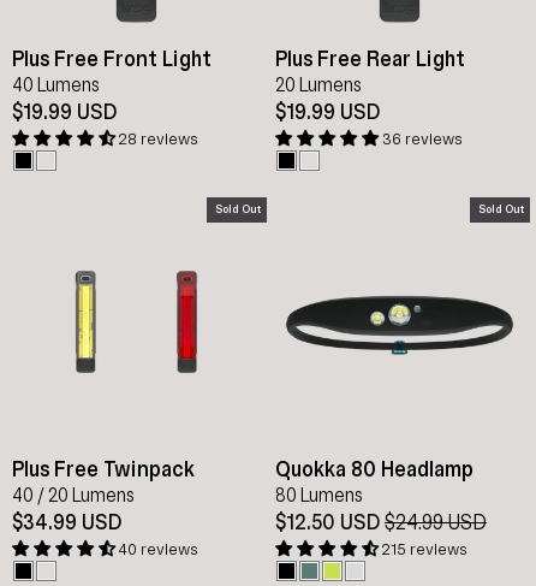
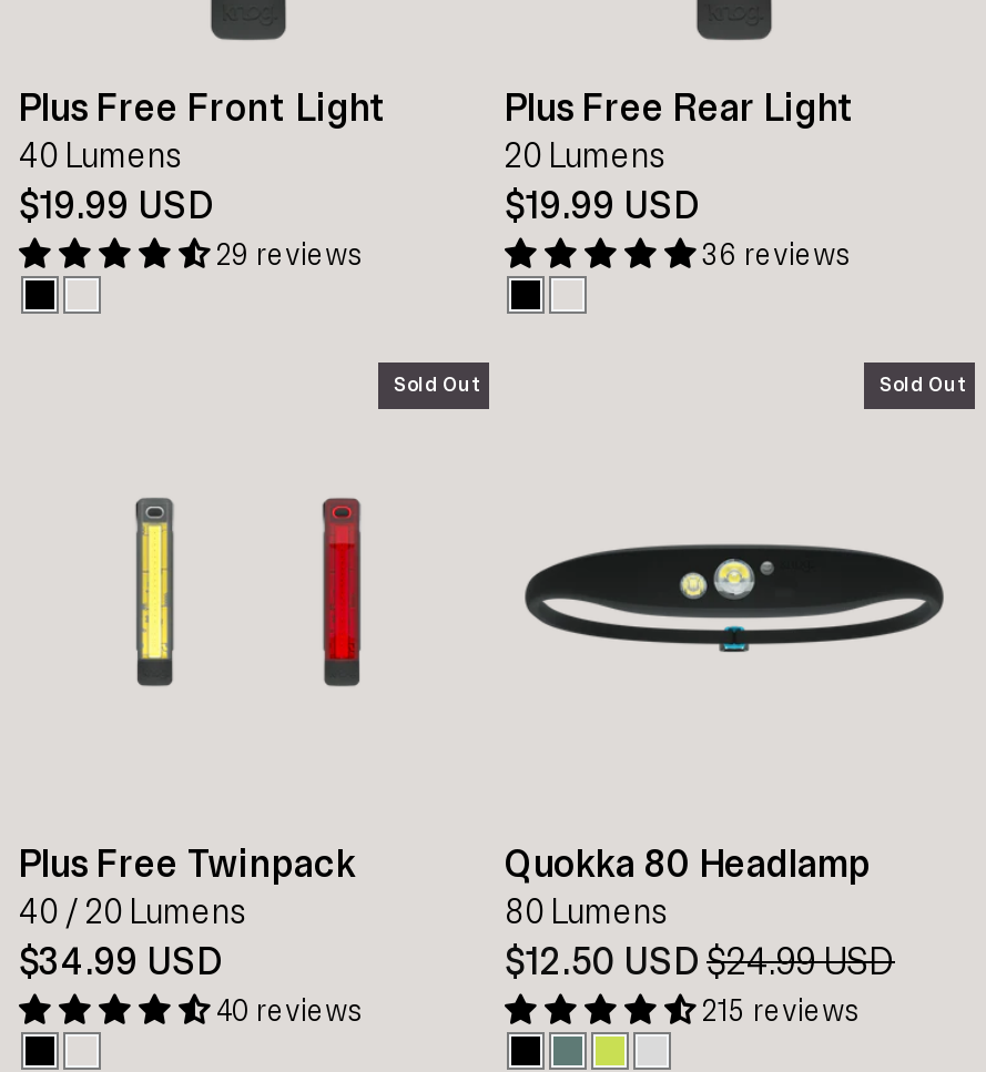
- 28 reviews
+ 29 reviews
